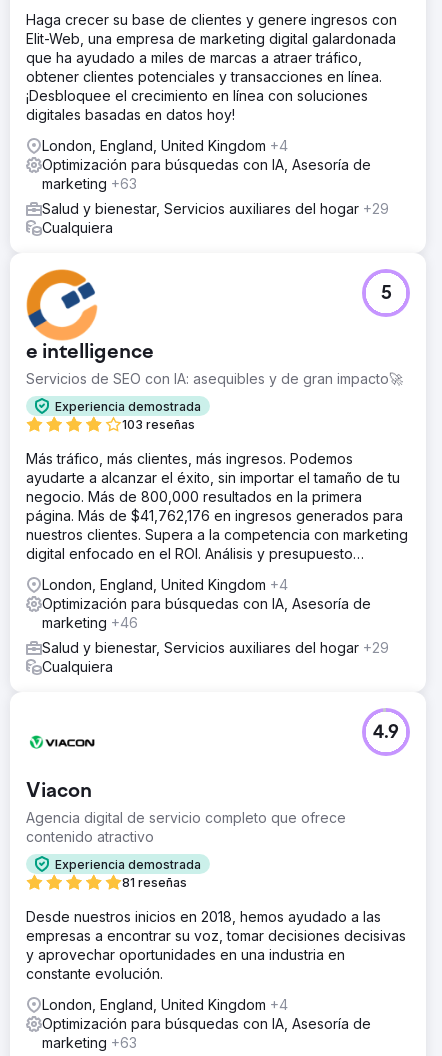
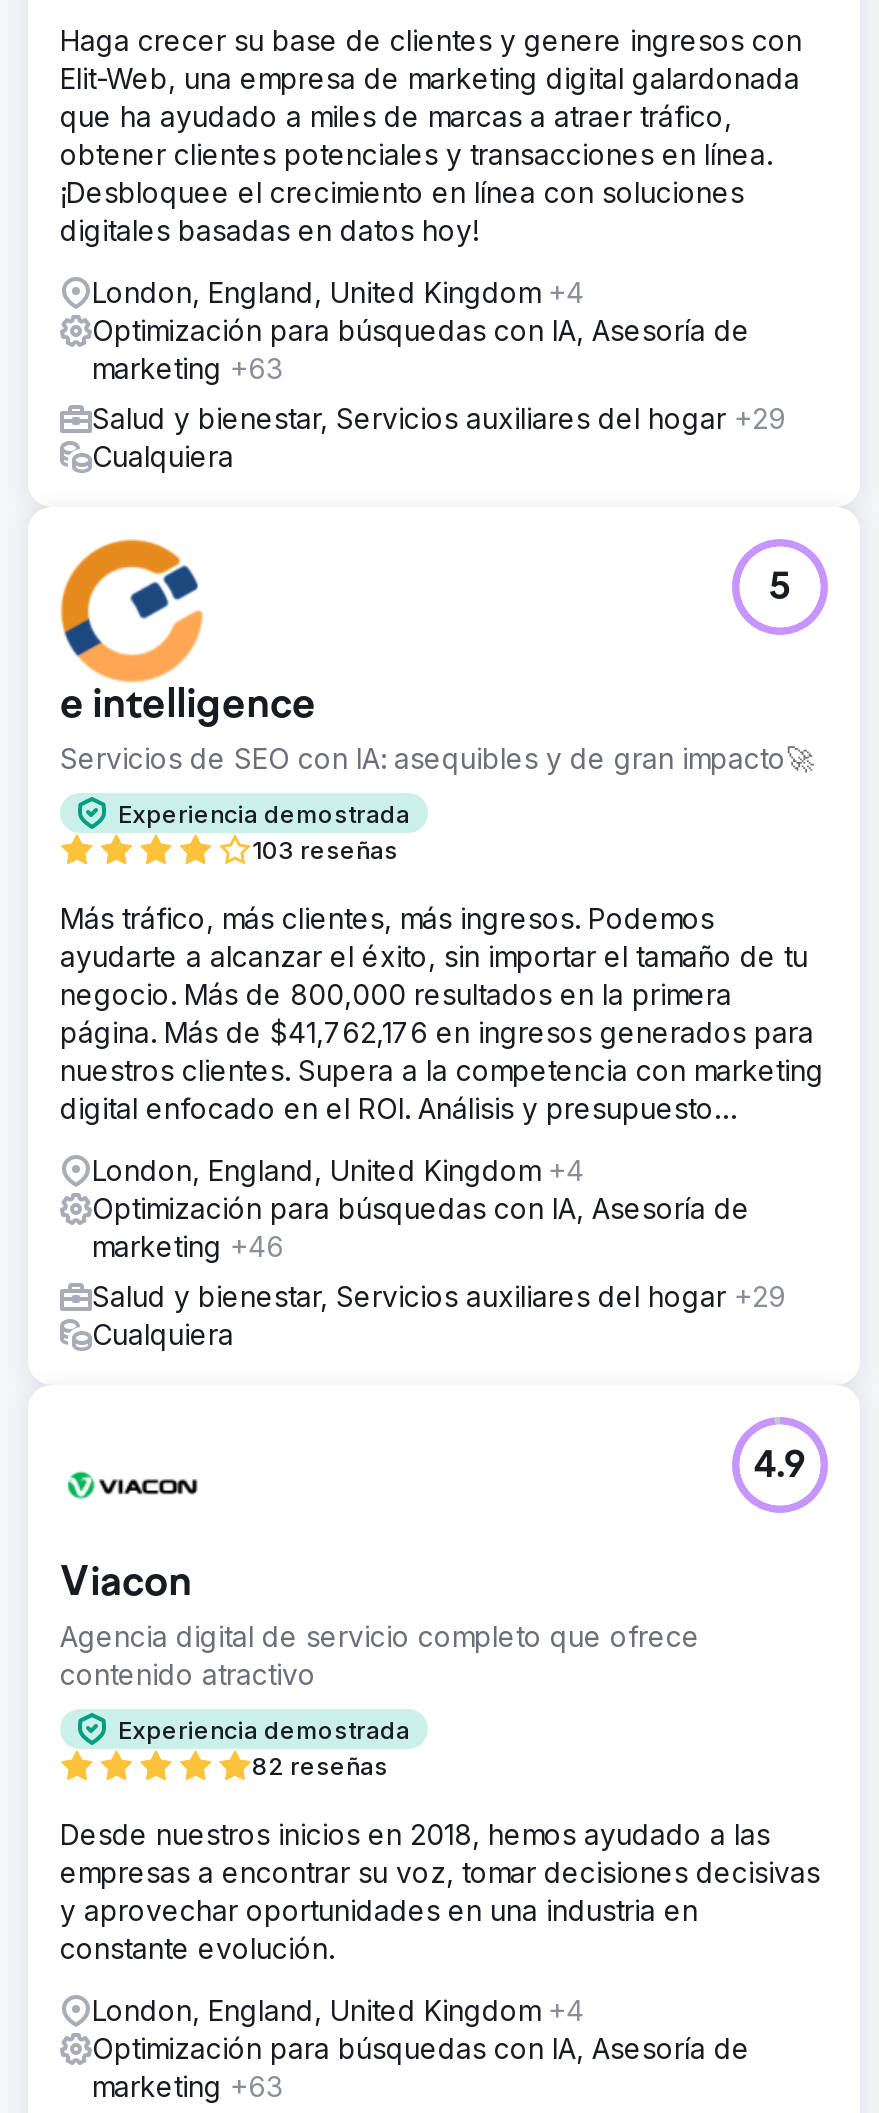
- 81 reseñas
+ 82 reseñas
